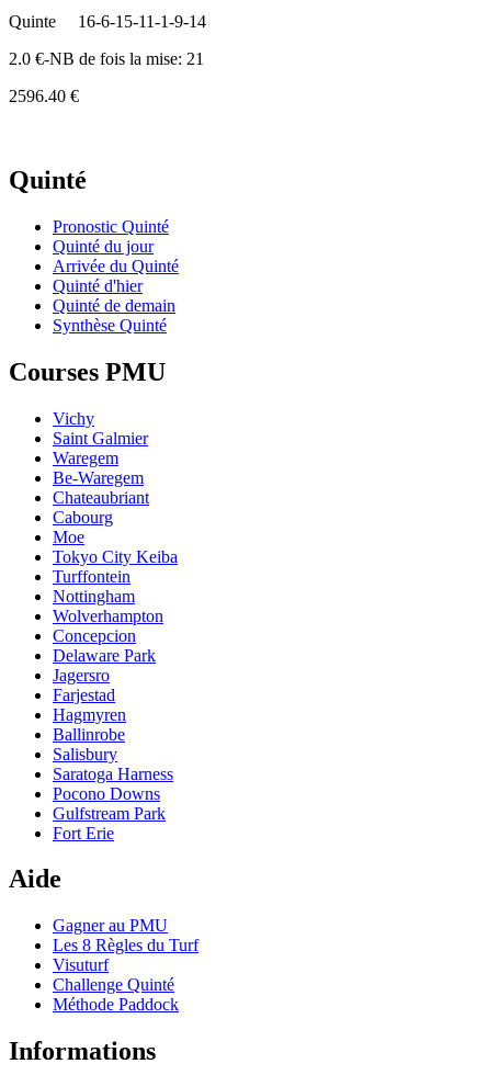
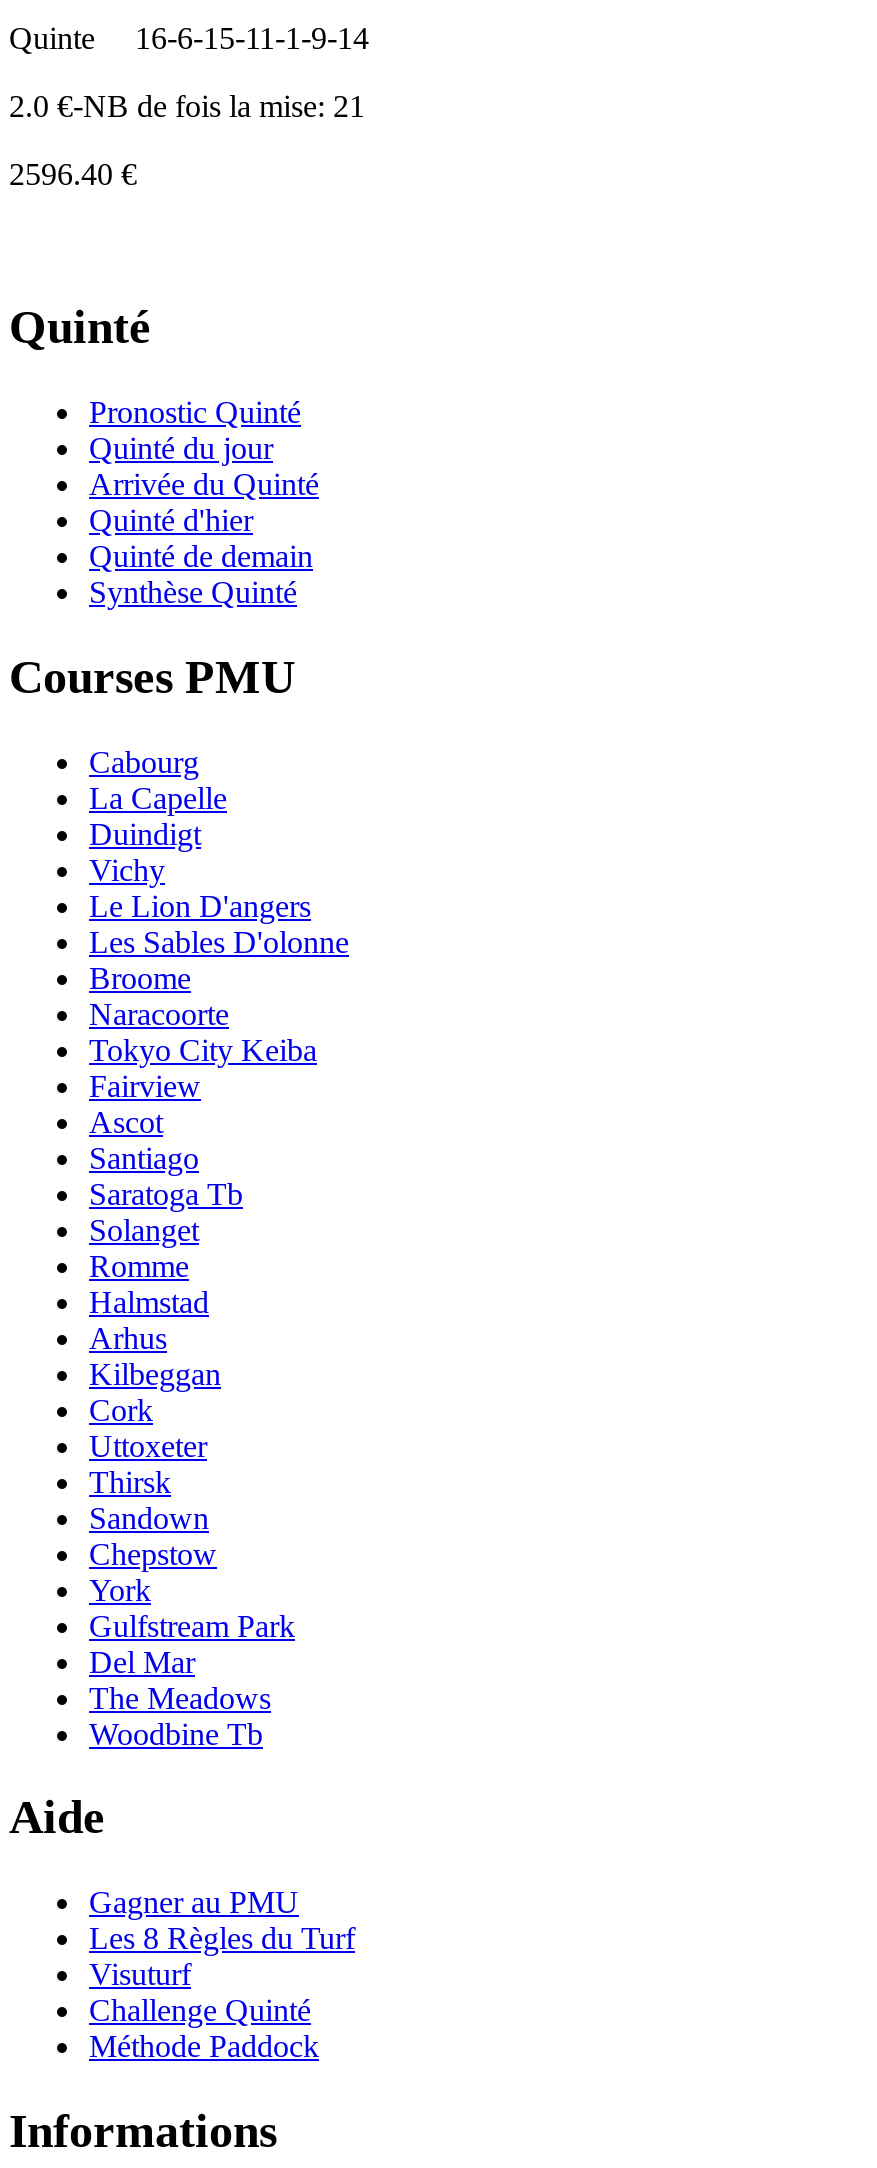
+ Cabourg
+ La Capelle
+ Duindigt

- Saint Galmier
- Waregem
- Be-Waregem
- Chateaubriant
- Cabourg
- Moe
+ Le Lion D'angers
+ Les Sables D'olonne
+ Broome
+ Naracoorte

- Turffontein
- Nottingham
- Wolverhampton
- Concepcion
- Delaware Park
- Jagersro
- Farjestad
- Hagmyren
- Ballinrobe
- Salisbury
- Saratoga Harness
- Pocono Downs
+ Fairview
+ Ascot
+ Santiago
+ Saratoga Tb
+ Solanget
+ Romme
+ Halmstad
+ Arhus
+ Kilbeggan
+ Cork
+ Uttoxeter
+ Thirsk
+ Sandown
+ Chepstow
+ York

- Fort Erie
+ Del Mar
+ The Meadows
+ Woodbine Tb
